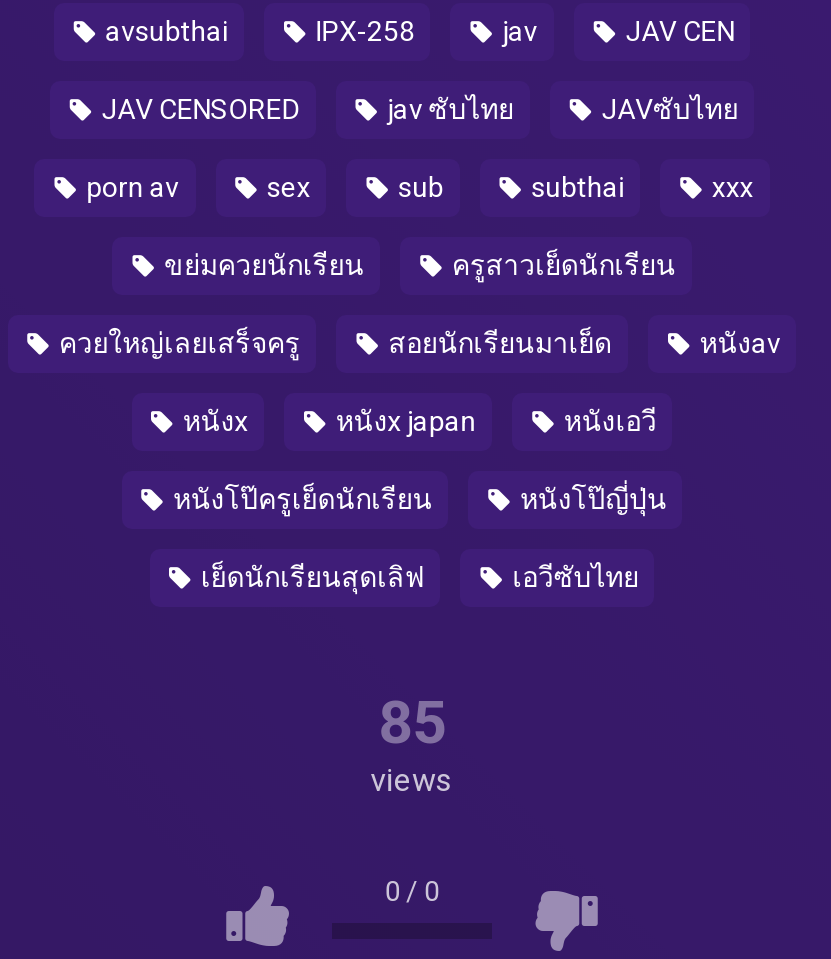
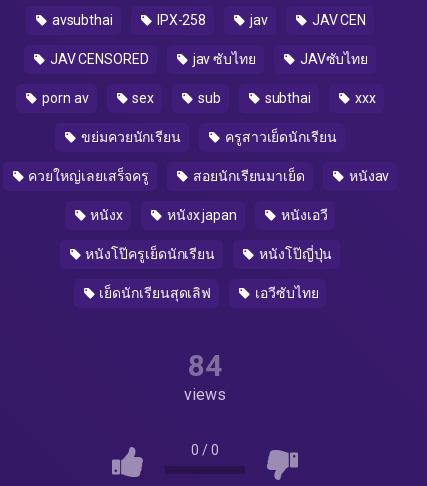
- 85
+ 84
